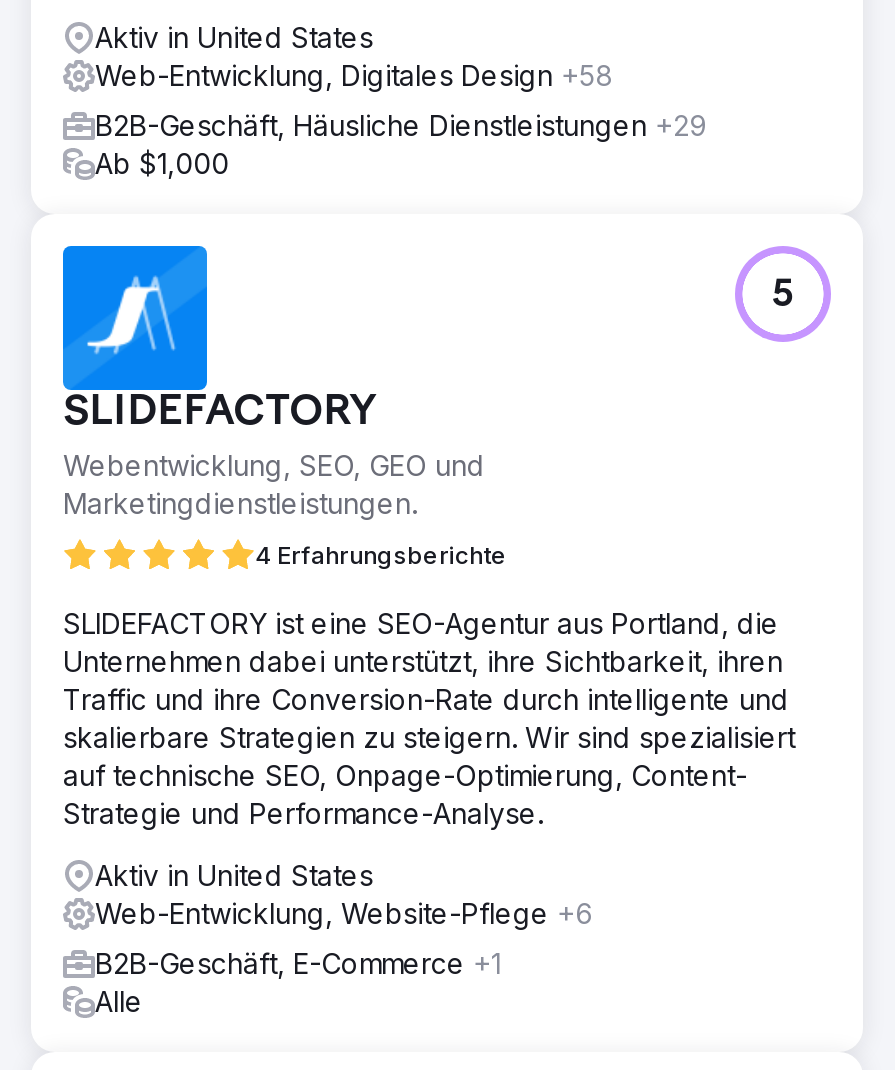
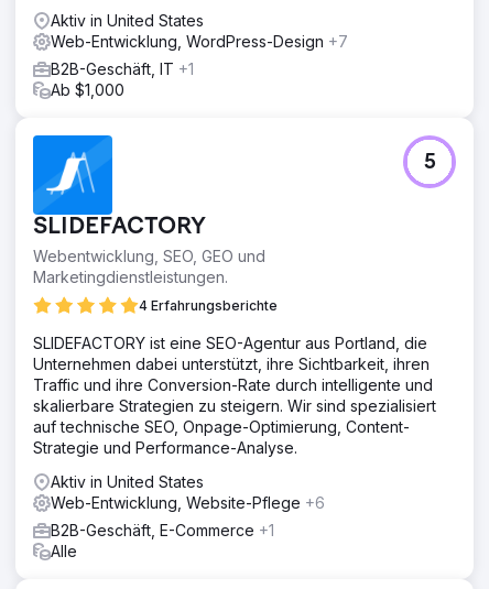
- Web-Entwicklung, Digitales Design +58
+ Web-Entwicklung, WordPress-Design +7

- B2B-Geschäft, Häusliche Dienstleistungen +29
+ B2B-Geschäft, IT +1
